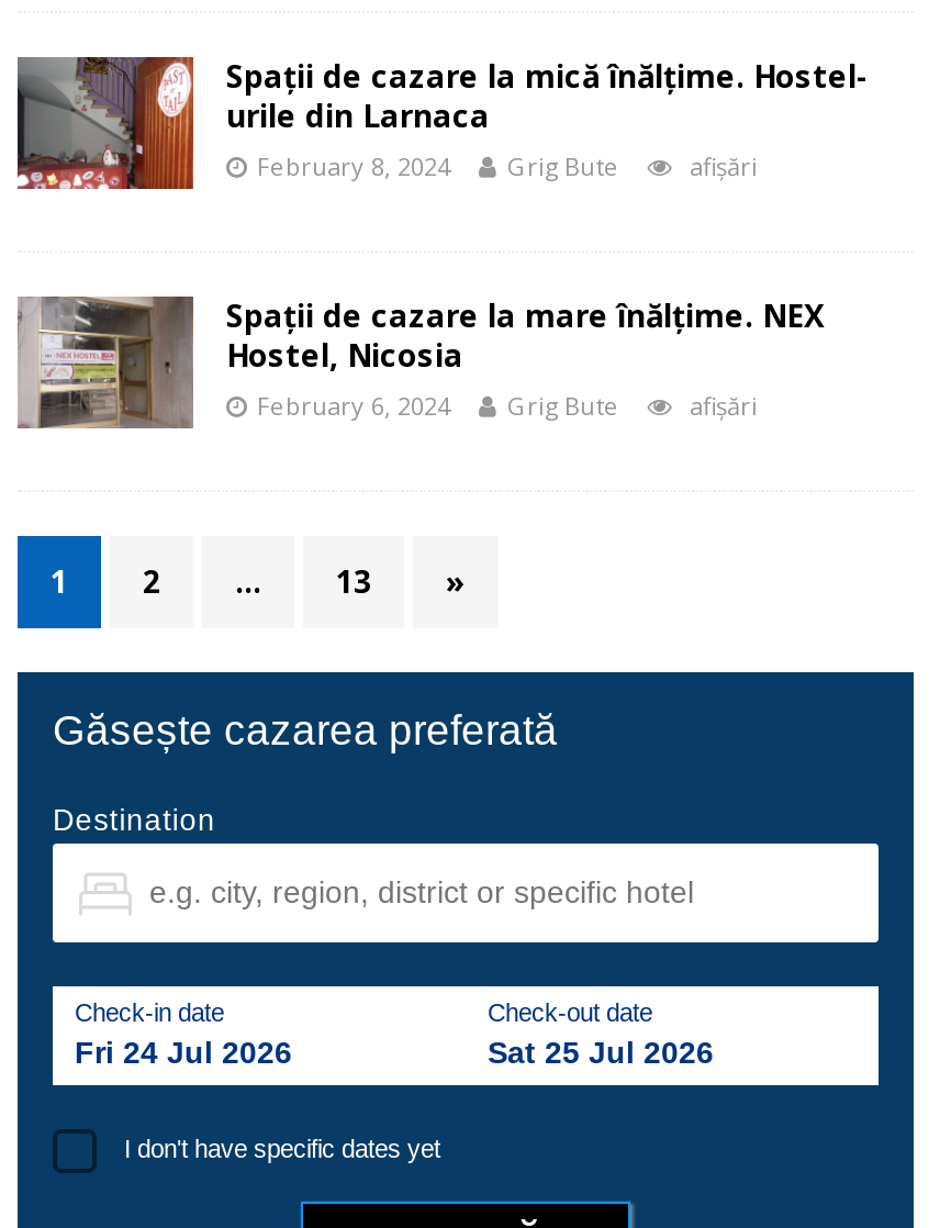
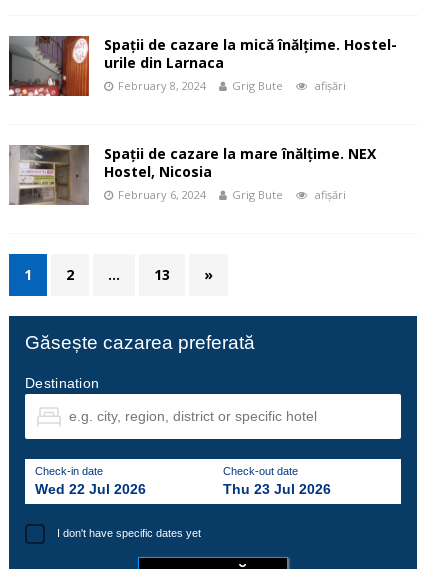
- Fri 24 Jul 2026
+ Wed 22 Jul 2026

- Sat 25 Jul 2026
+ Thu 23 Jul 2026
